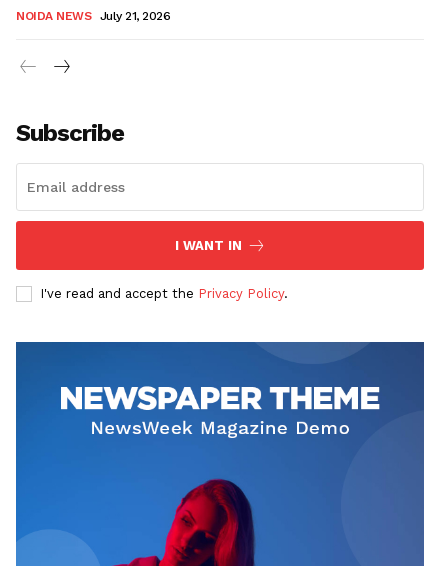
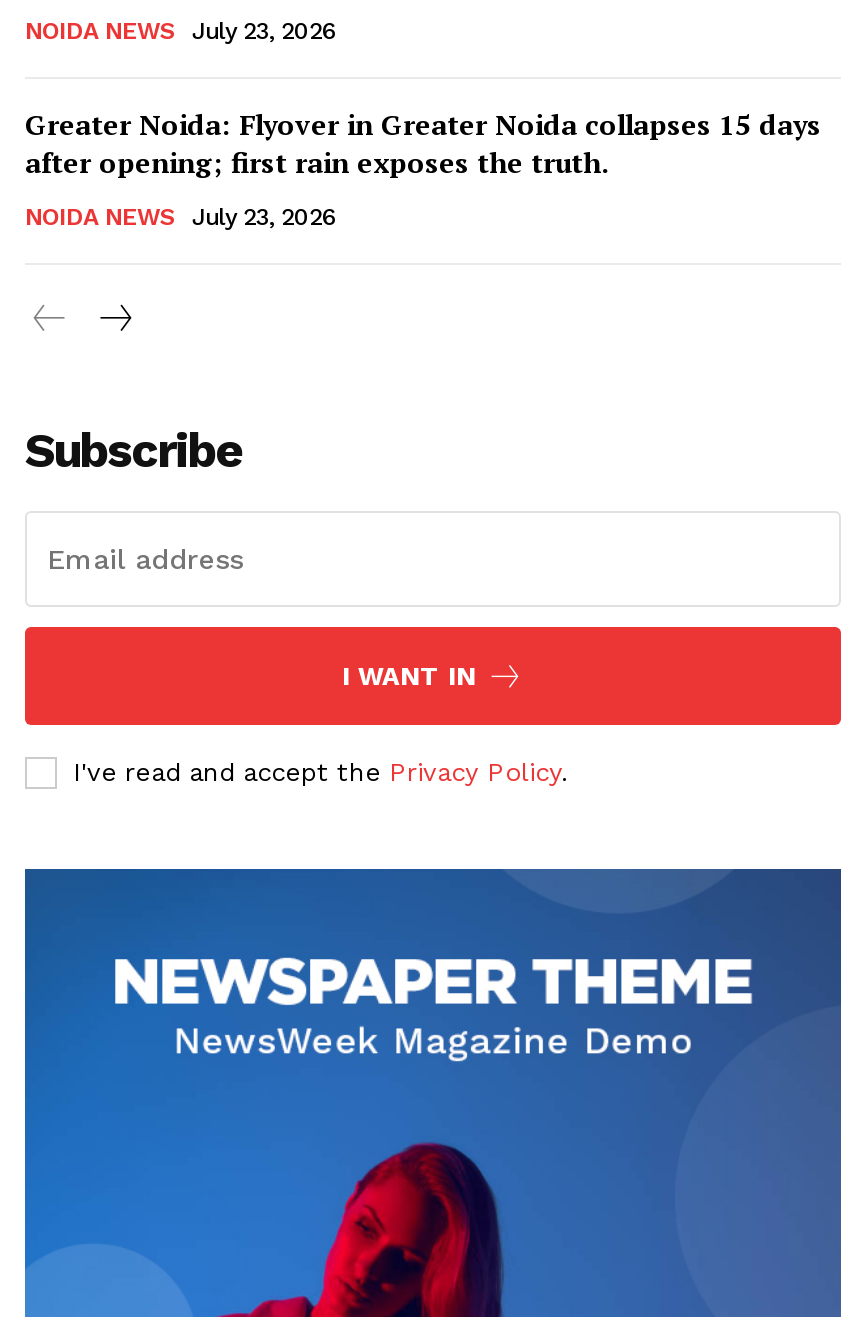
- July 21, 2026
+ July 23, 2026
+ Greater Noida: Flyover in Greater Noida collapses 15 days
+ after opening; first rain exposes the truth.
+ NOIDA NEWS
+ July 23, 2026
